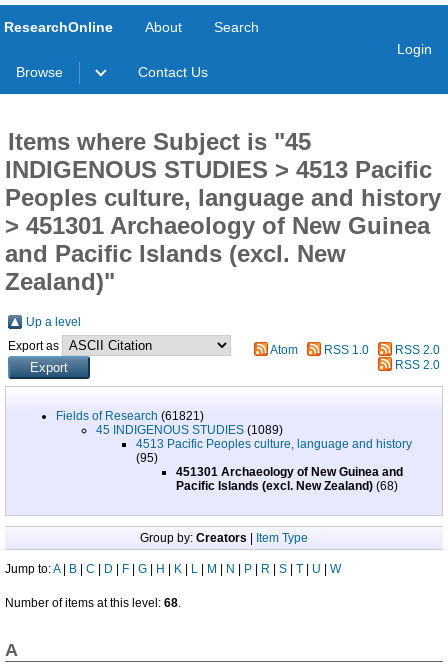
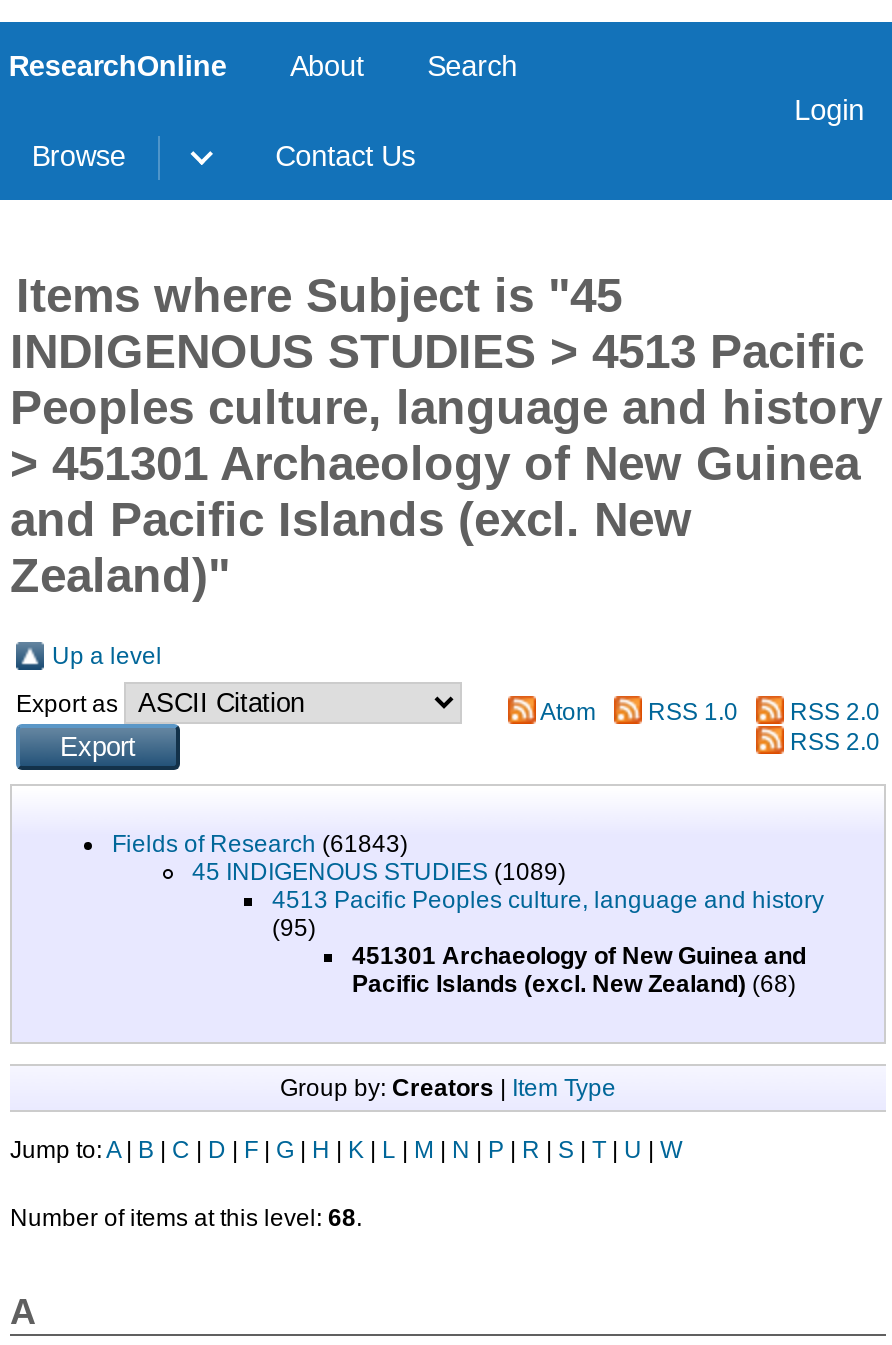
- Fields of Research (61821)
+ Fields of Research (61843)
